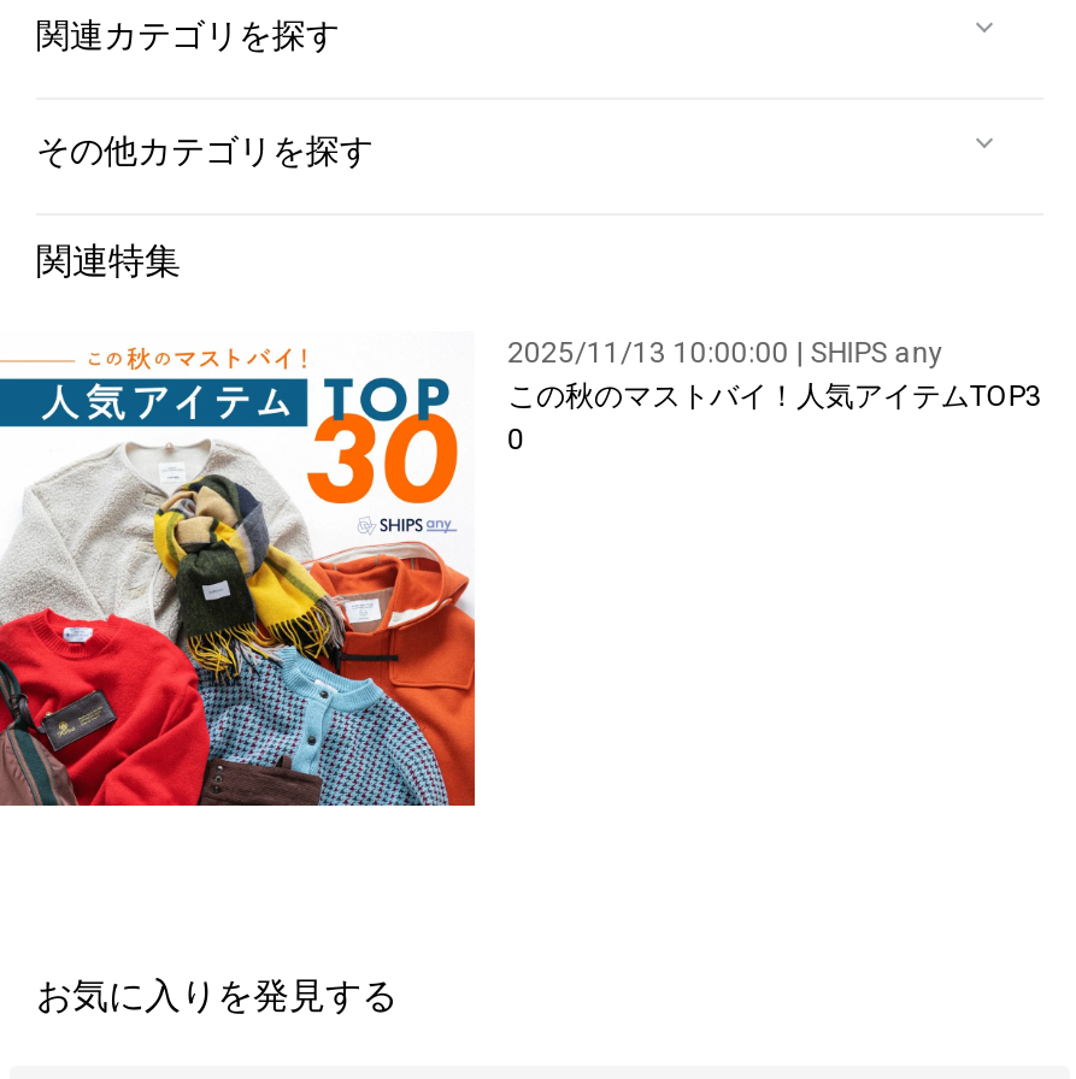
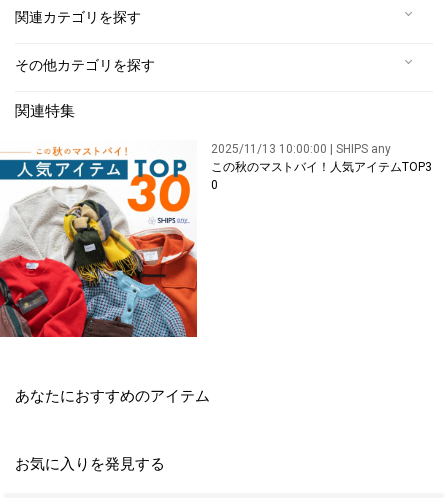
+ あなたにおすすめのアイテム
